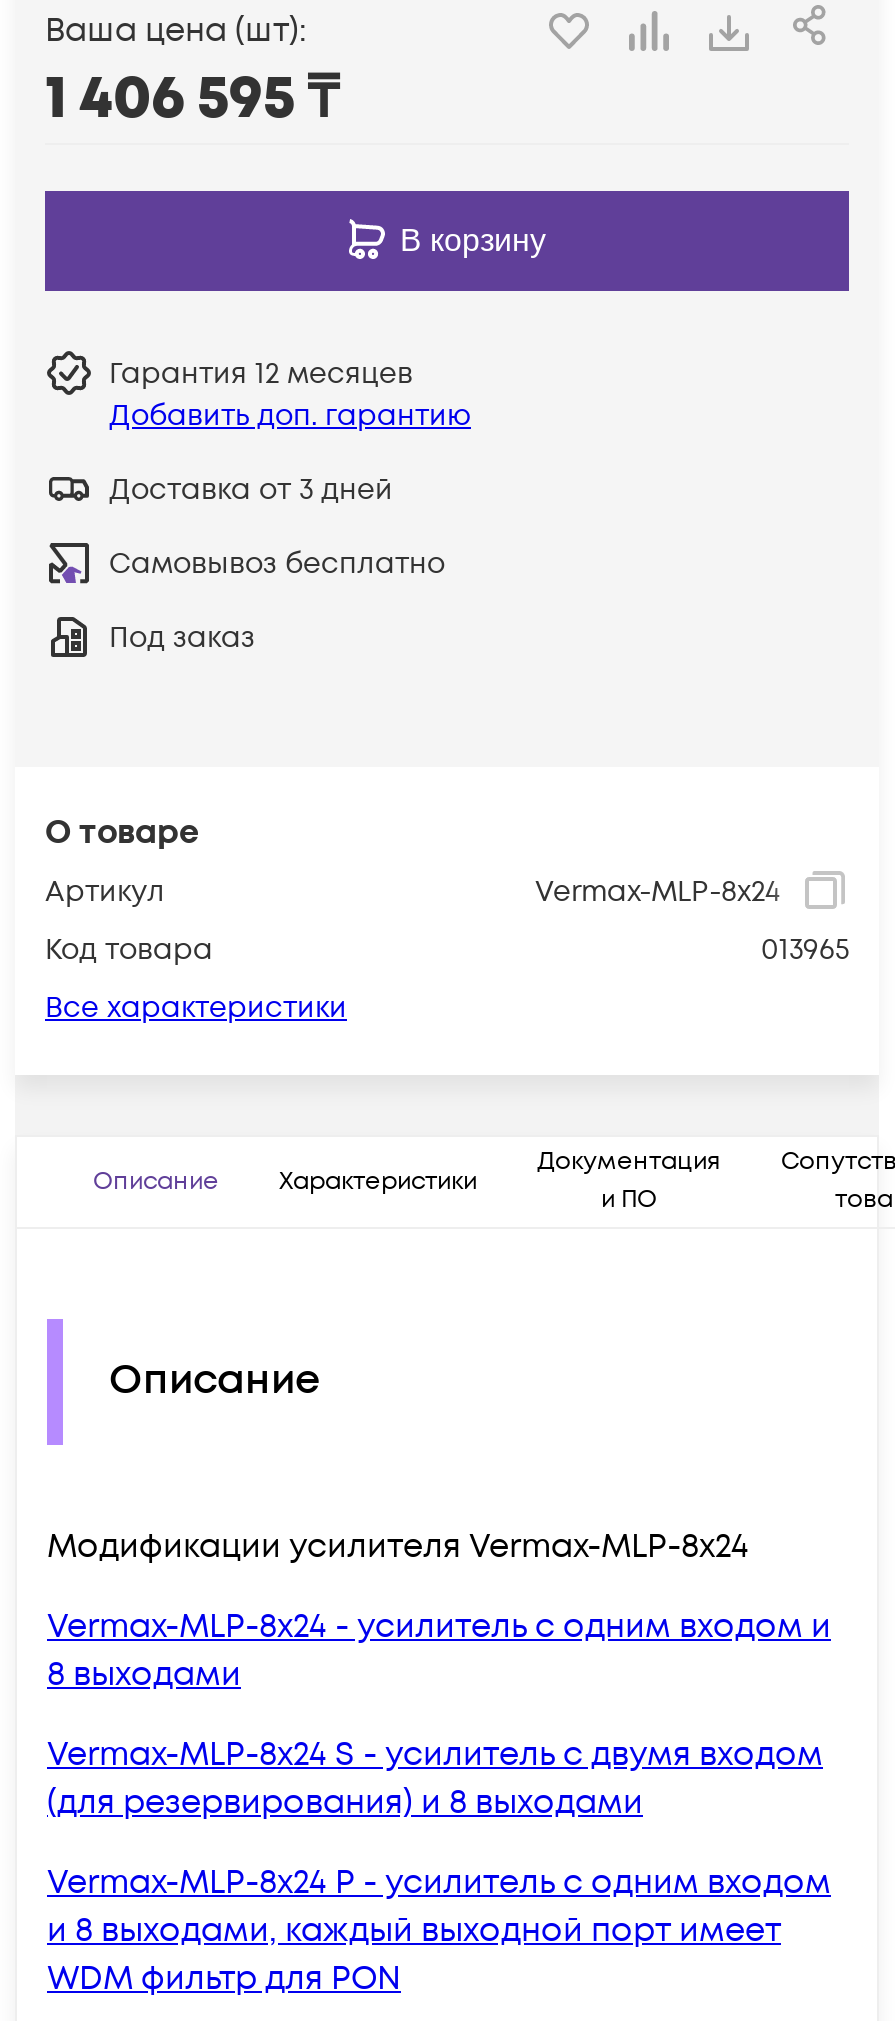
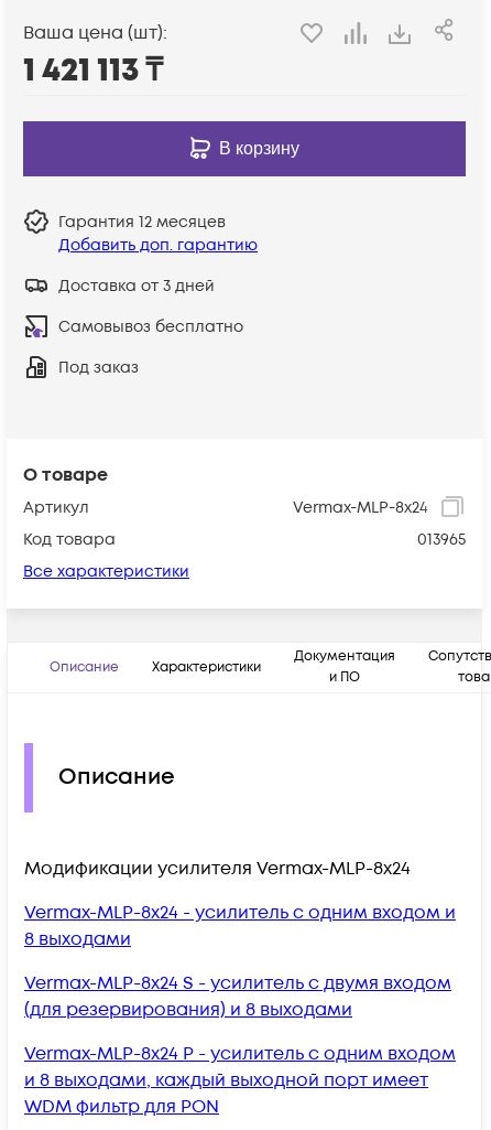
- 1 406 595 ₸
+ 1 421 113 ₸
